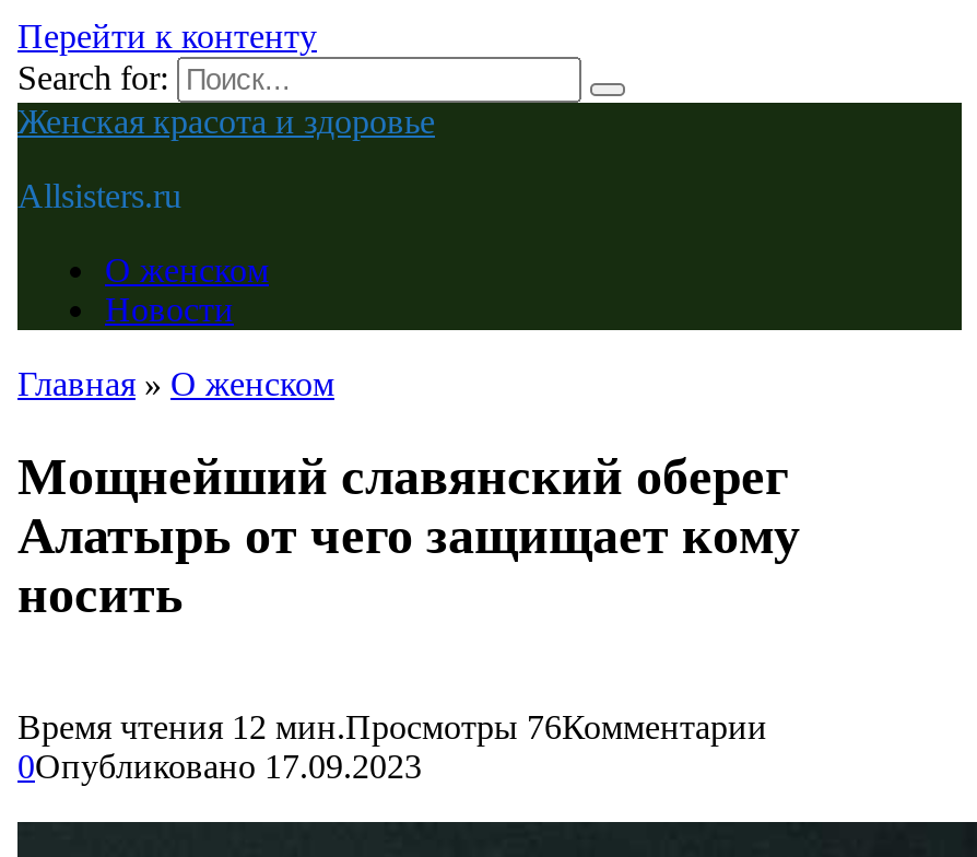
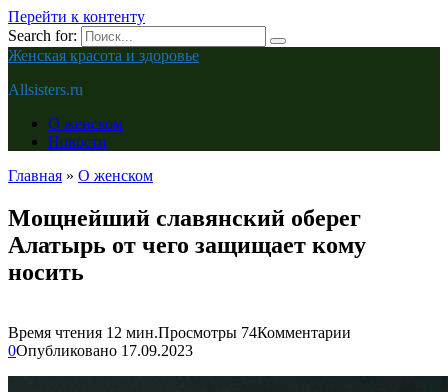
- Время чтения 12 мин.Просмотры 76Комментарии
+ Время чтения 12 мин.Просмотры 74Комментарии
